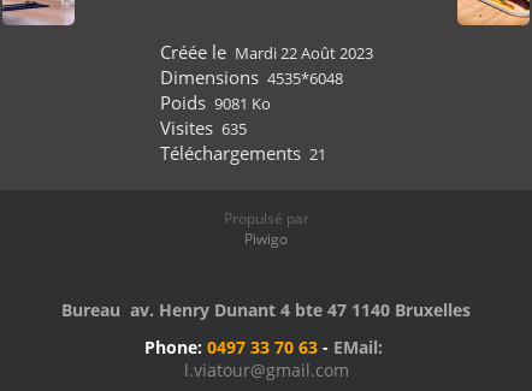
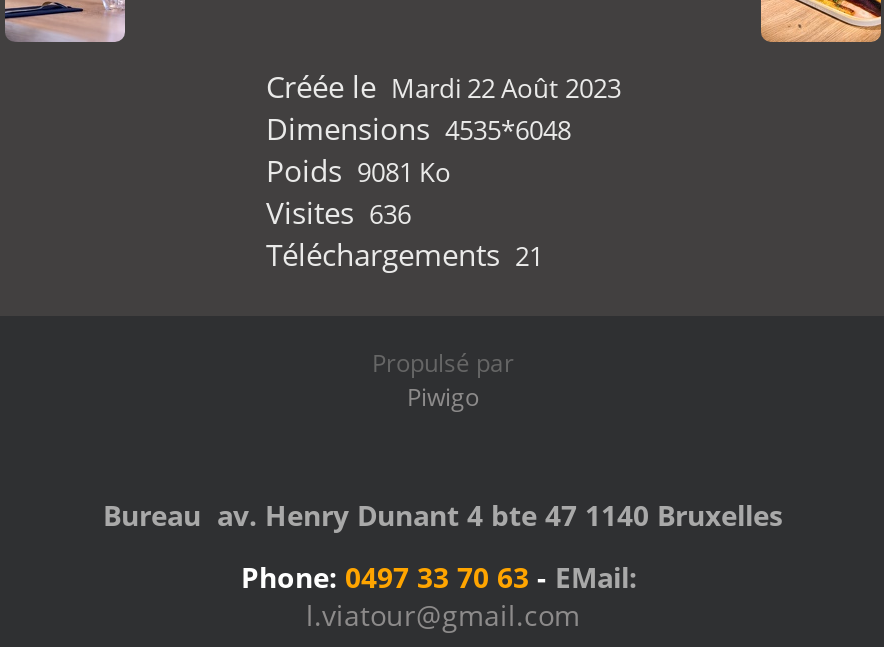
- Visites 635
+ Visites 636
